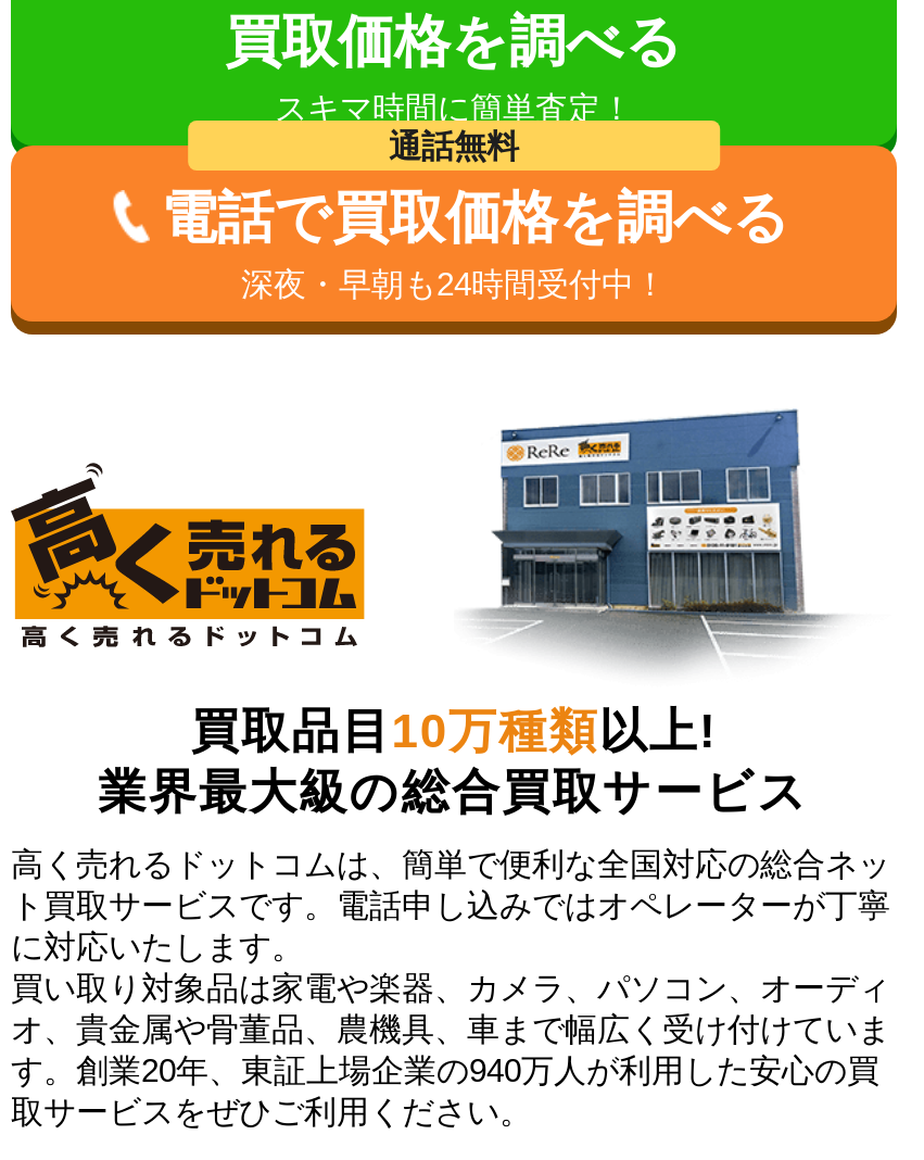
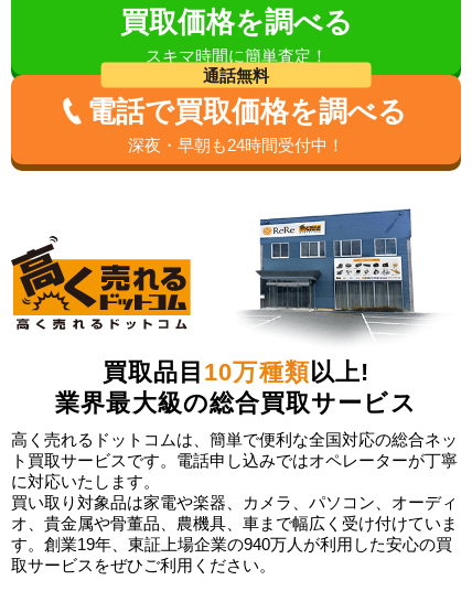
- す。創業20年、東証上場企業の940万人が利用した安心の買
+ す。創業19年、東証上場企業の940万人が利用した安心の買
